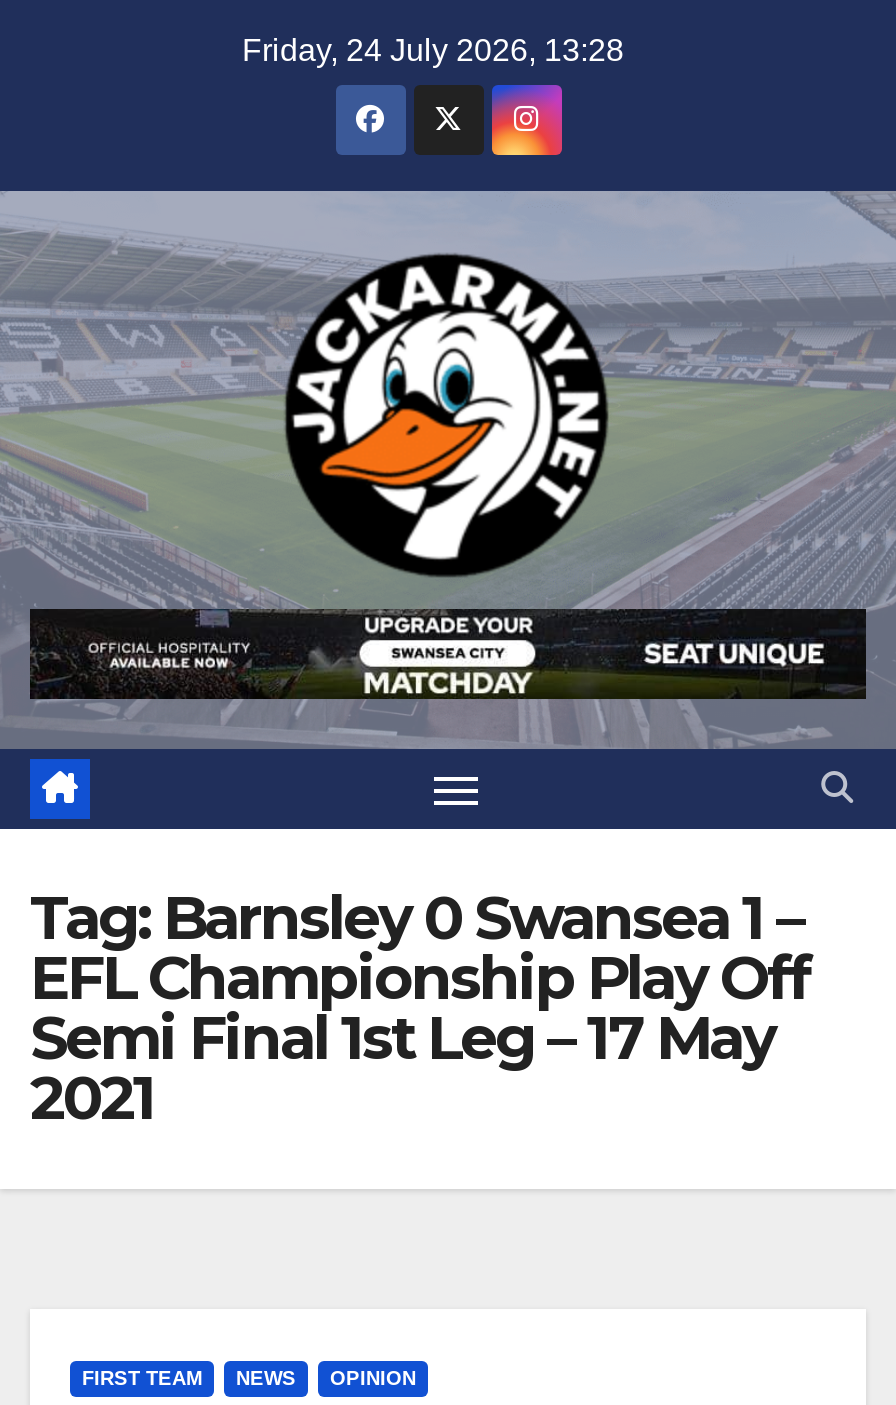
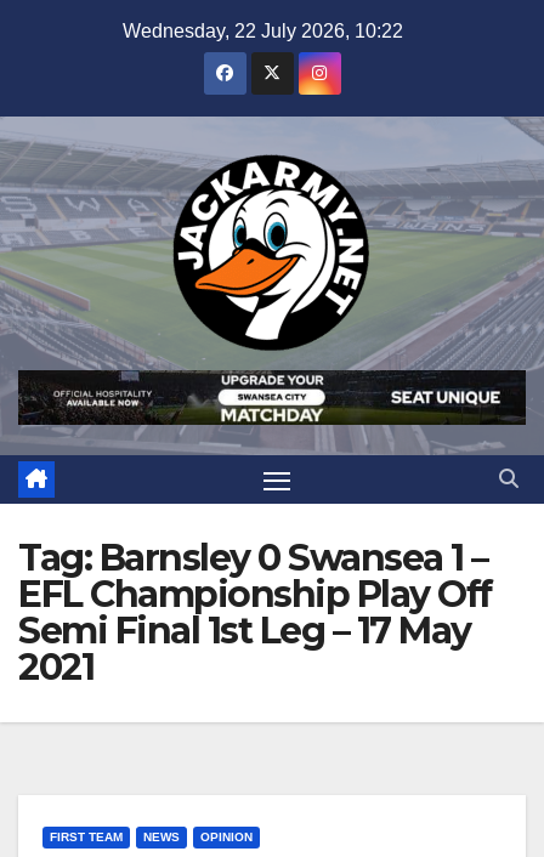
- Friday, 24 July 2026, 13:28
+ Wednesday, 22 July 2026, 10:22
